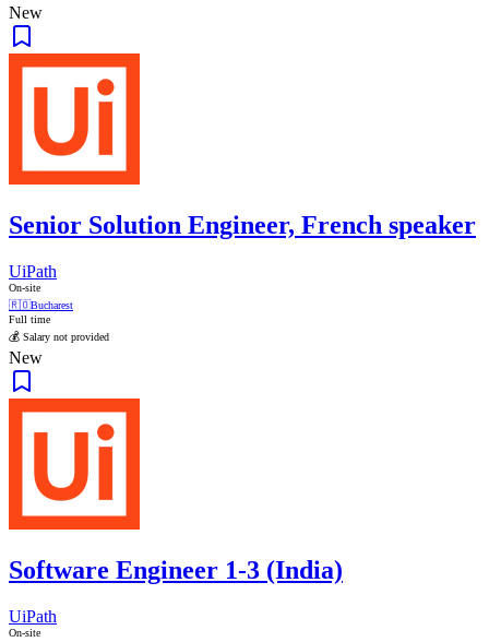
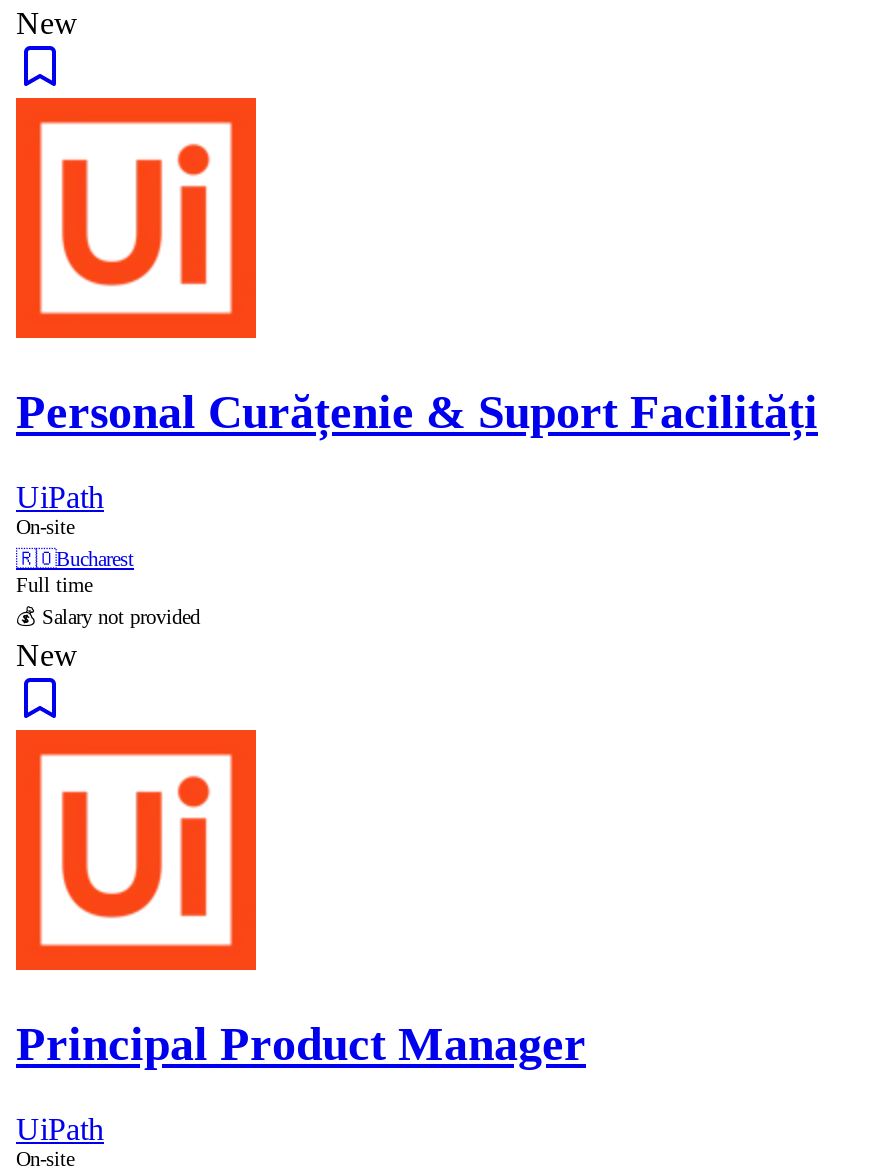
- Senior Solution Engineer, French speaker
+ Personal Curățenie & Suport Facilități

- Software Engineer 1-3 (India)
+ Principal Product Manager
